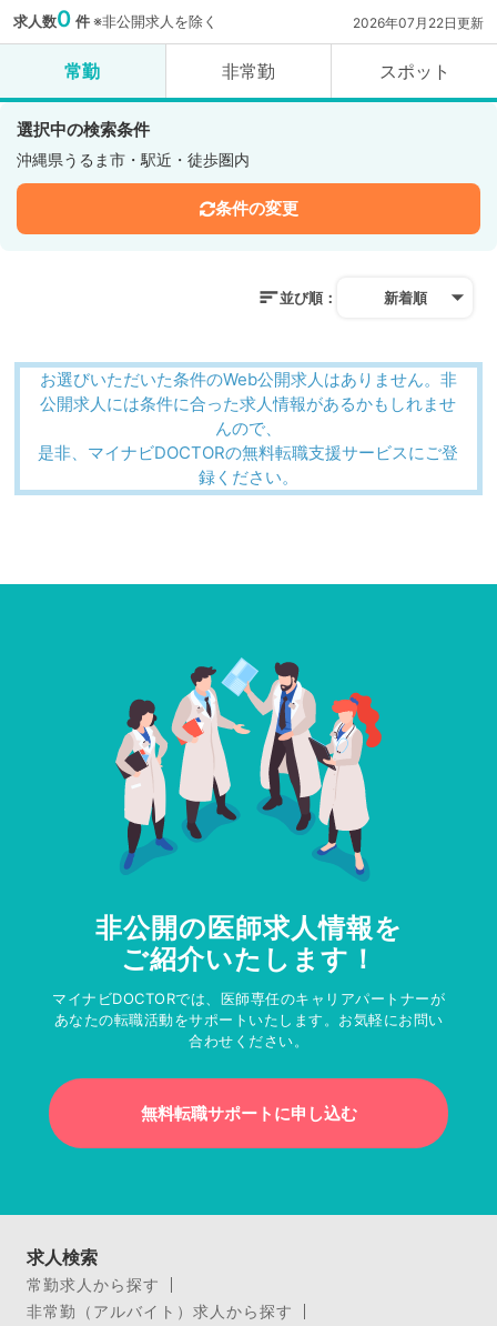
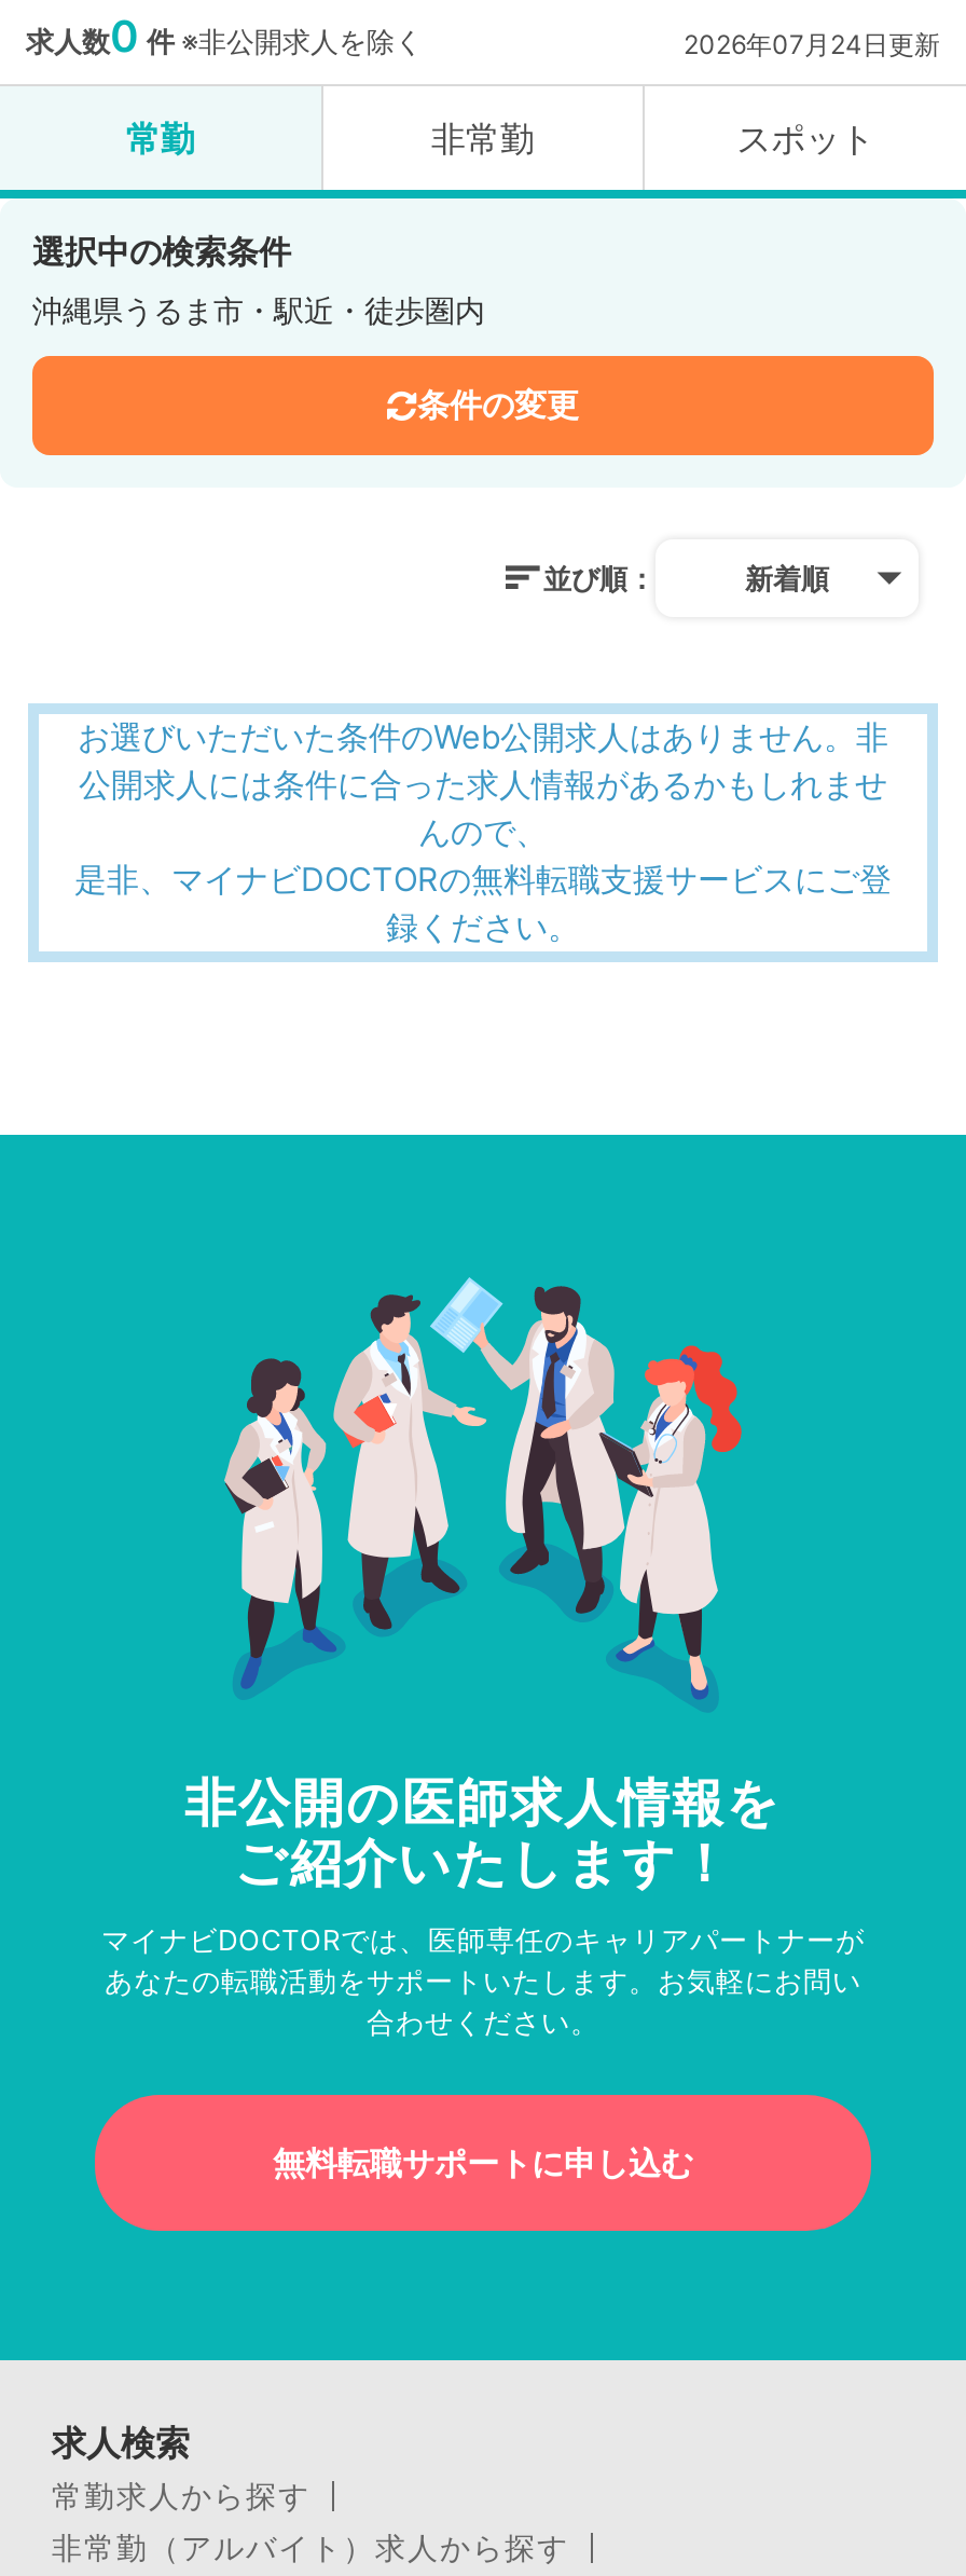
- 2026年07月22日更新
+ 2026年07月24日更新
